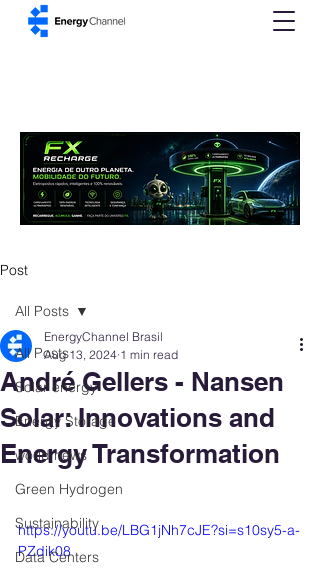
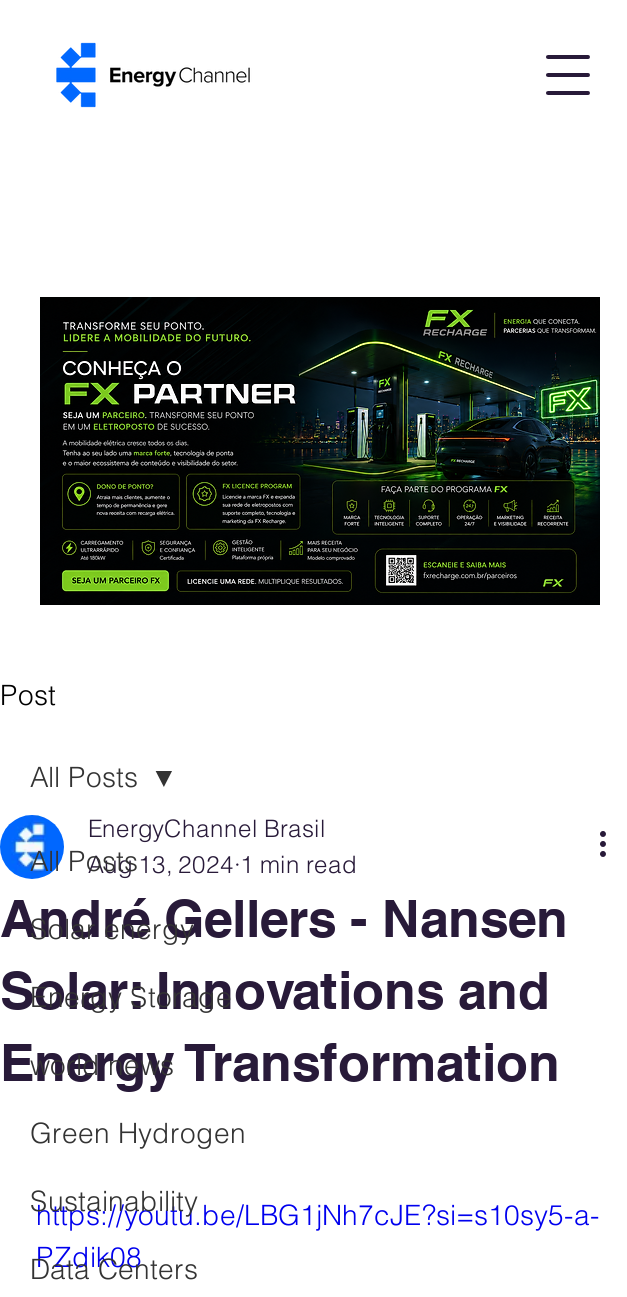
- [image]
+ [image]
